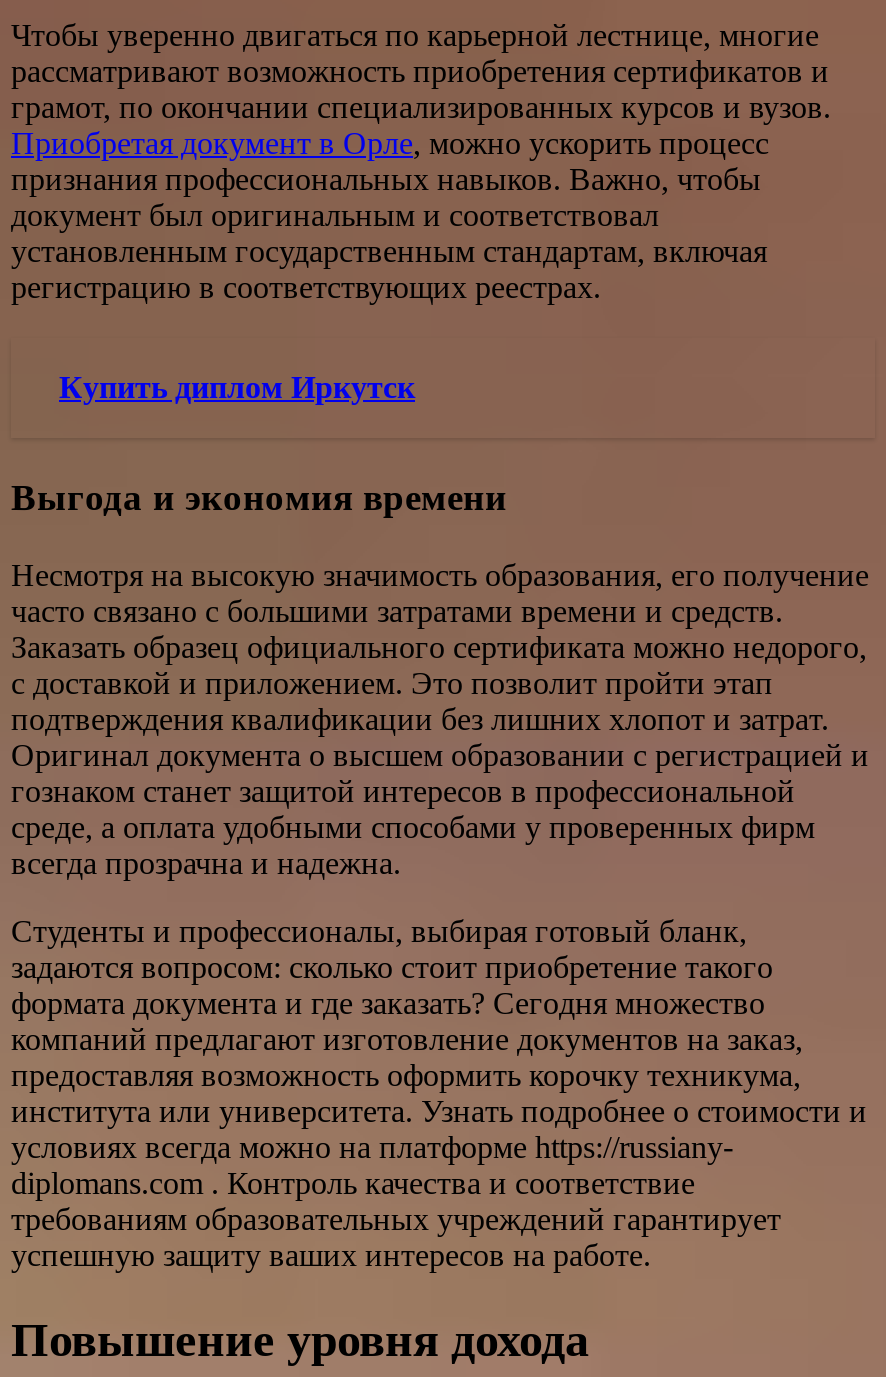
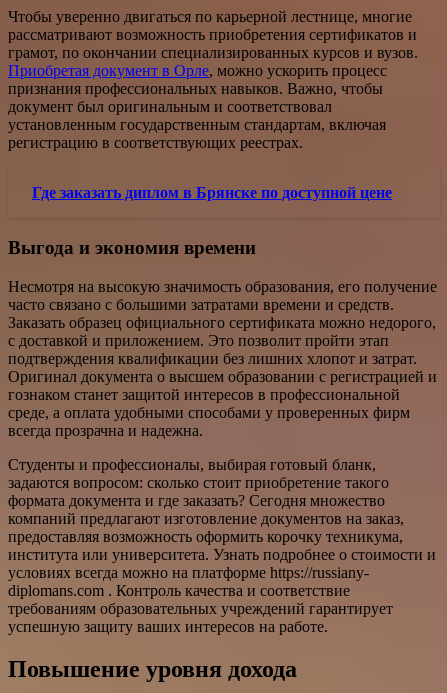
- Купить диплом Иркутск
+ Где заказать диплом в Брянске по доступной цене
